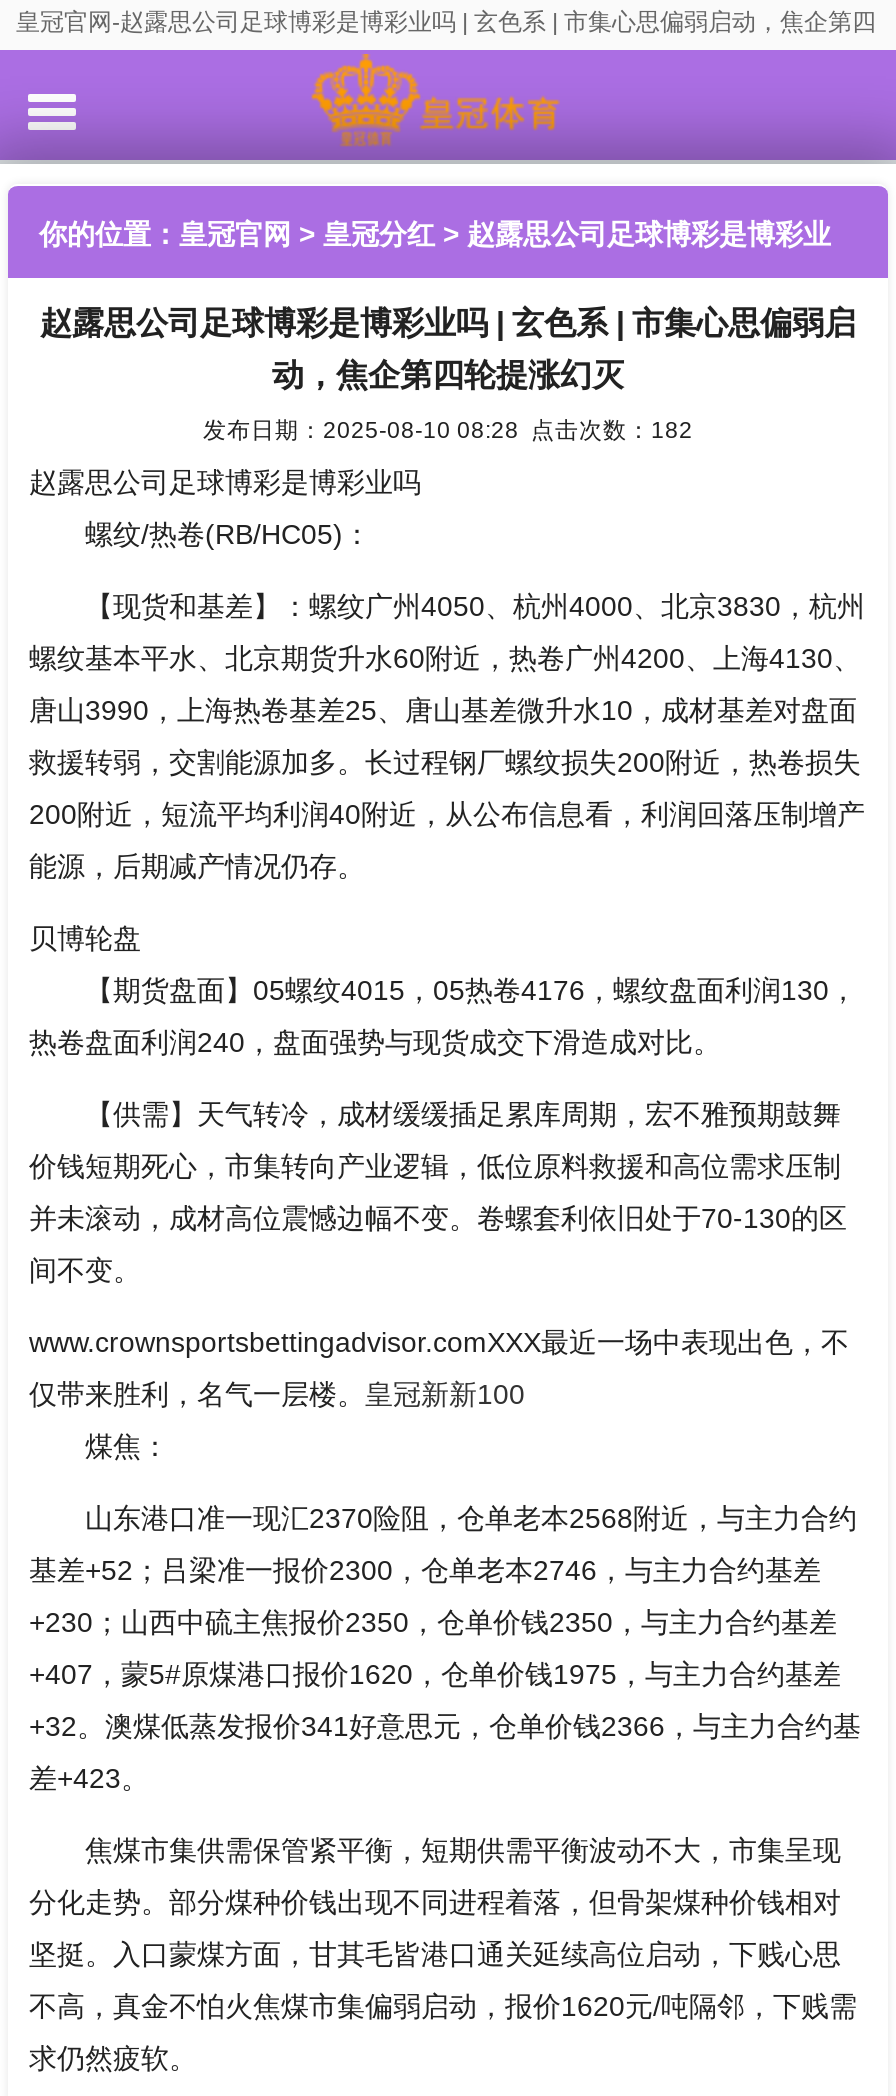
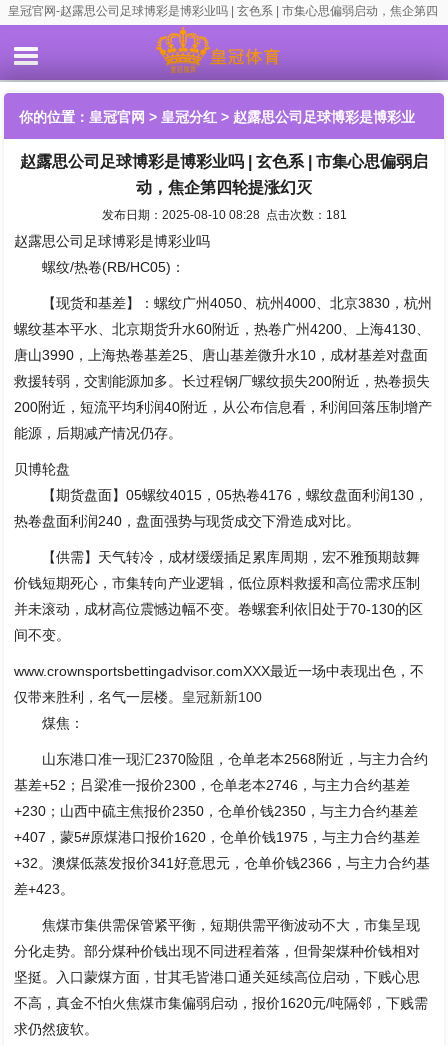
- 发布日期：2025-08-10 08:28 点击次数：182
+ 发布日期：2025-08-10 08:28 点击次数：181
